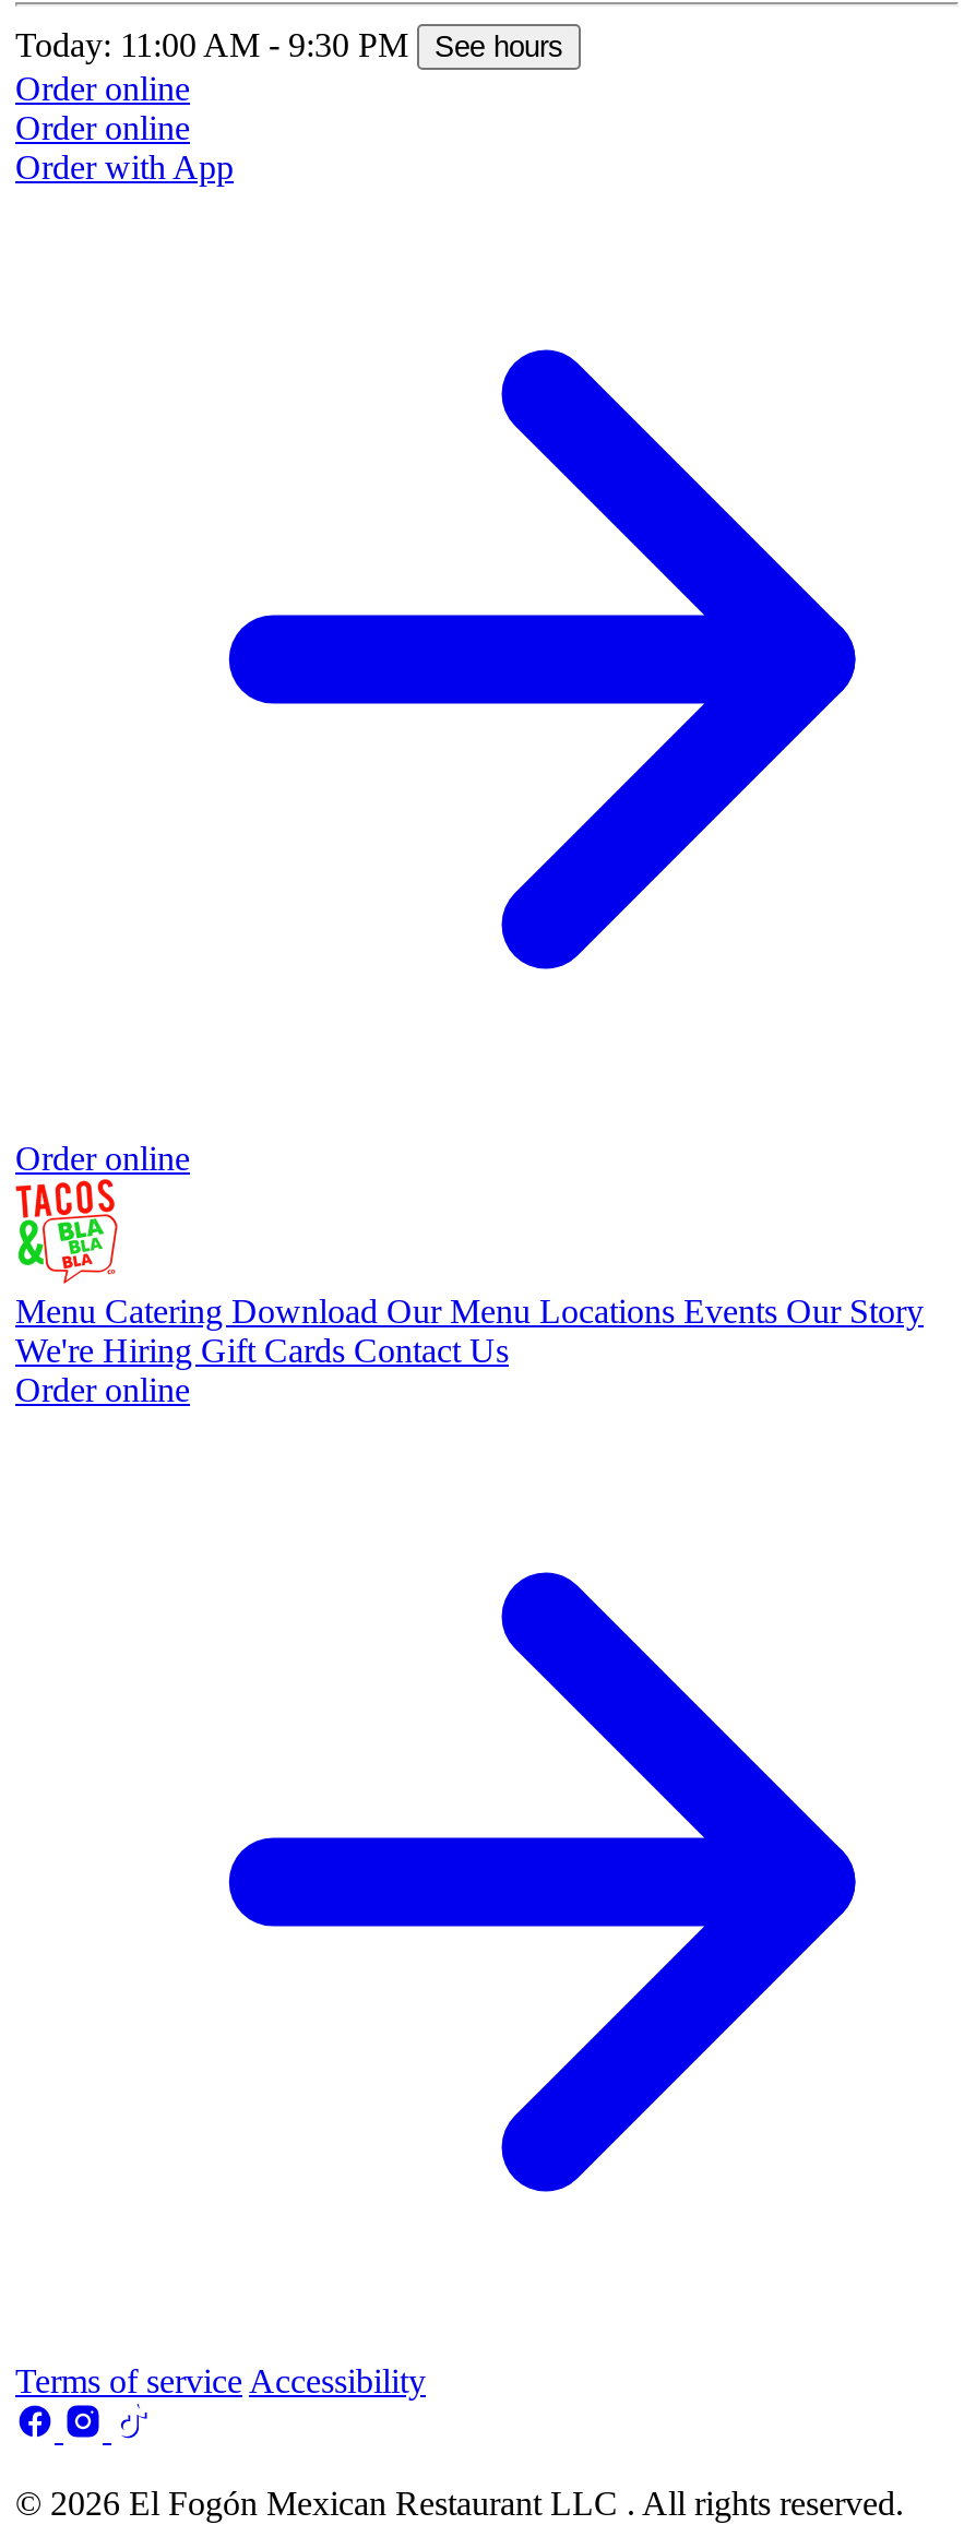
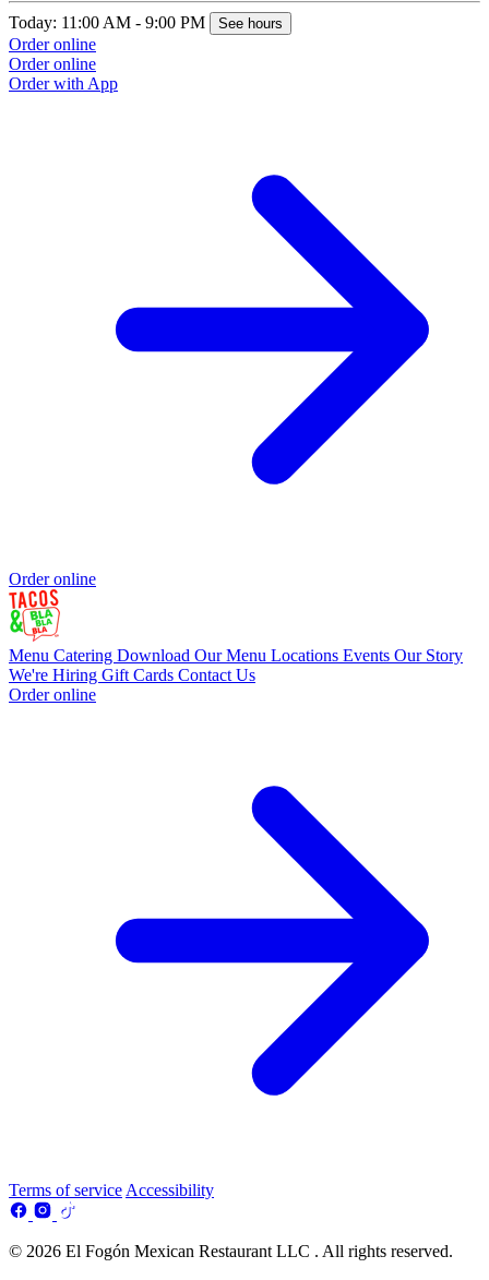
- Today: 11:00 AM - 9:30 PM See hours
+ Today: 11:00 AM - 9:00 PM See hours
